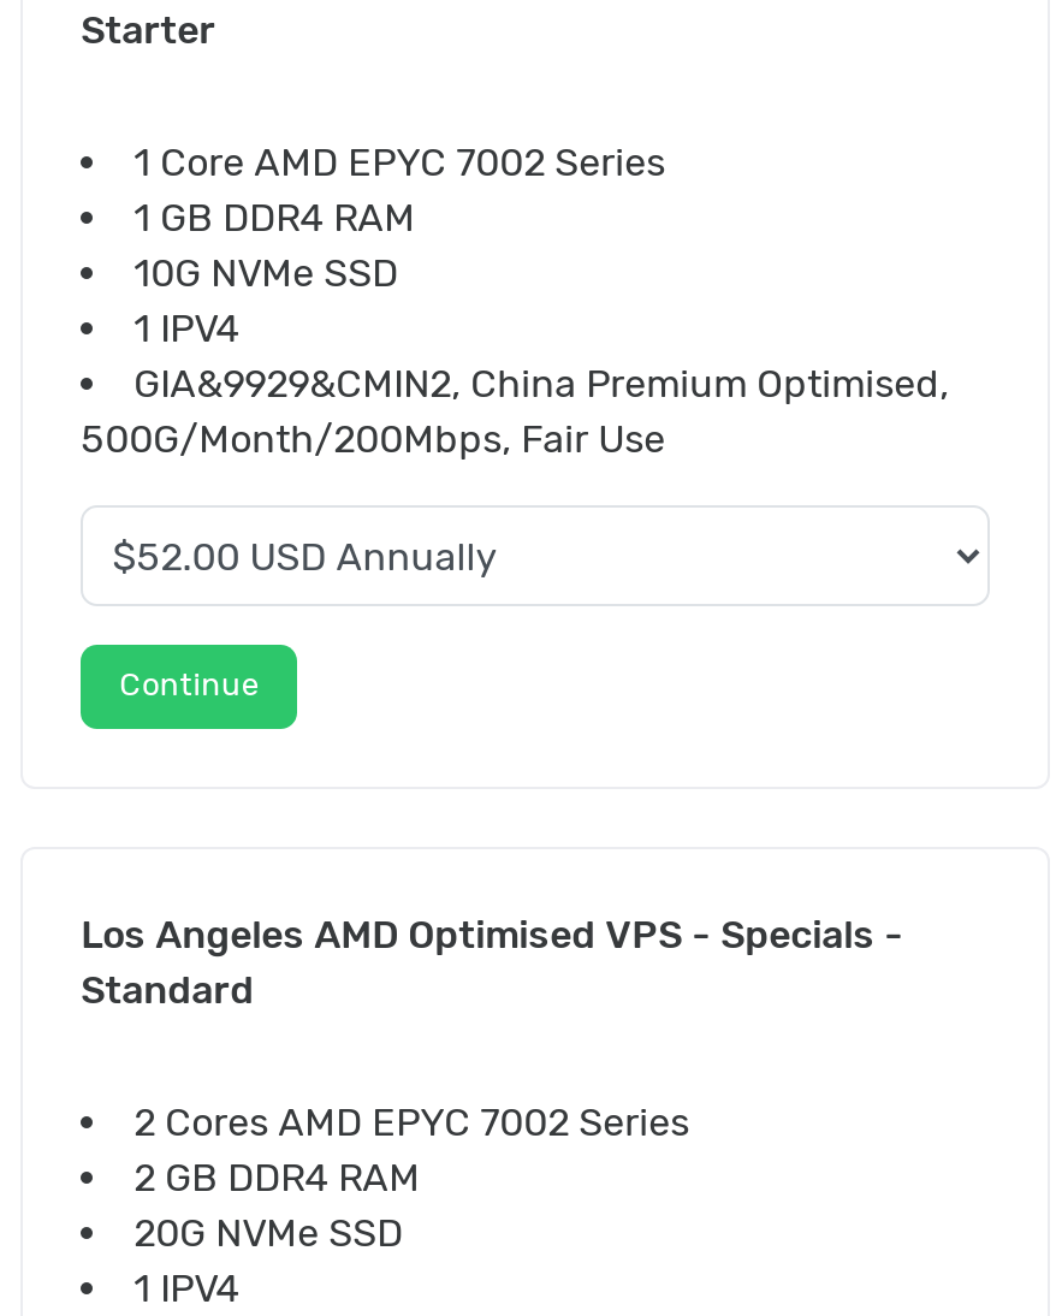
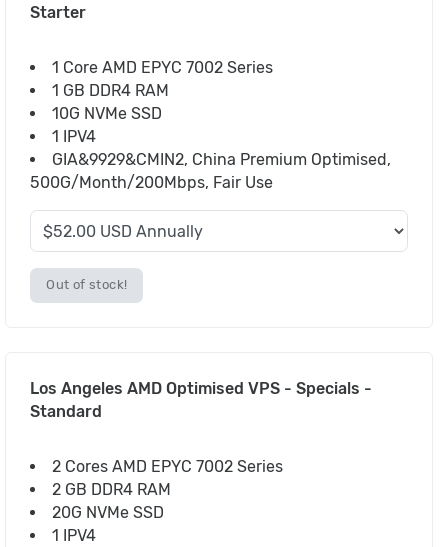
- Continue
+ Out of stock!
